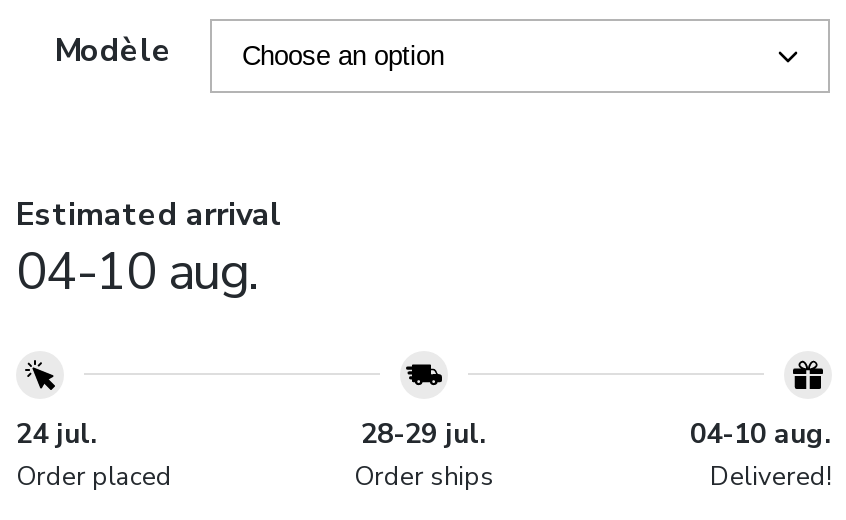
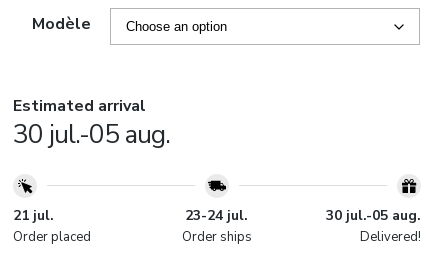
- 04-10 aug.
+ 30 jul.-05 aug.

- 24 jul.
+ 21 jul.

- 28-29 jul.
+ 23-24 jul.

- 04-10 aug.
+ 30 jul.-05 aug.
